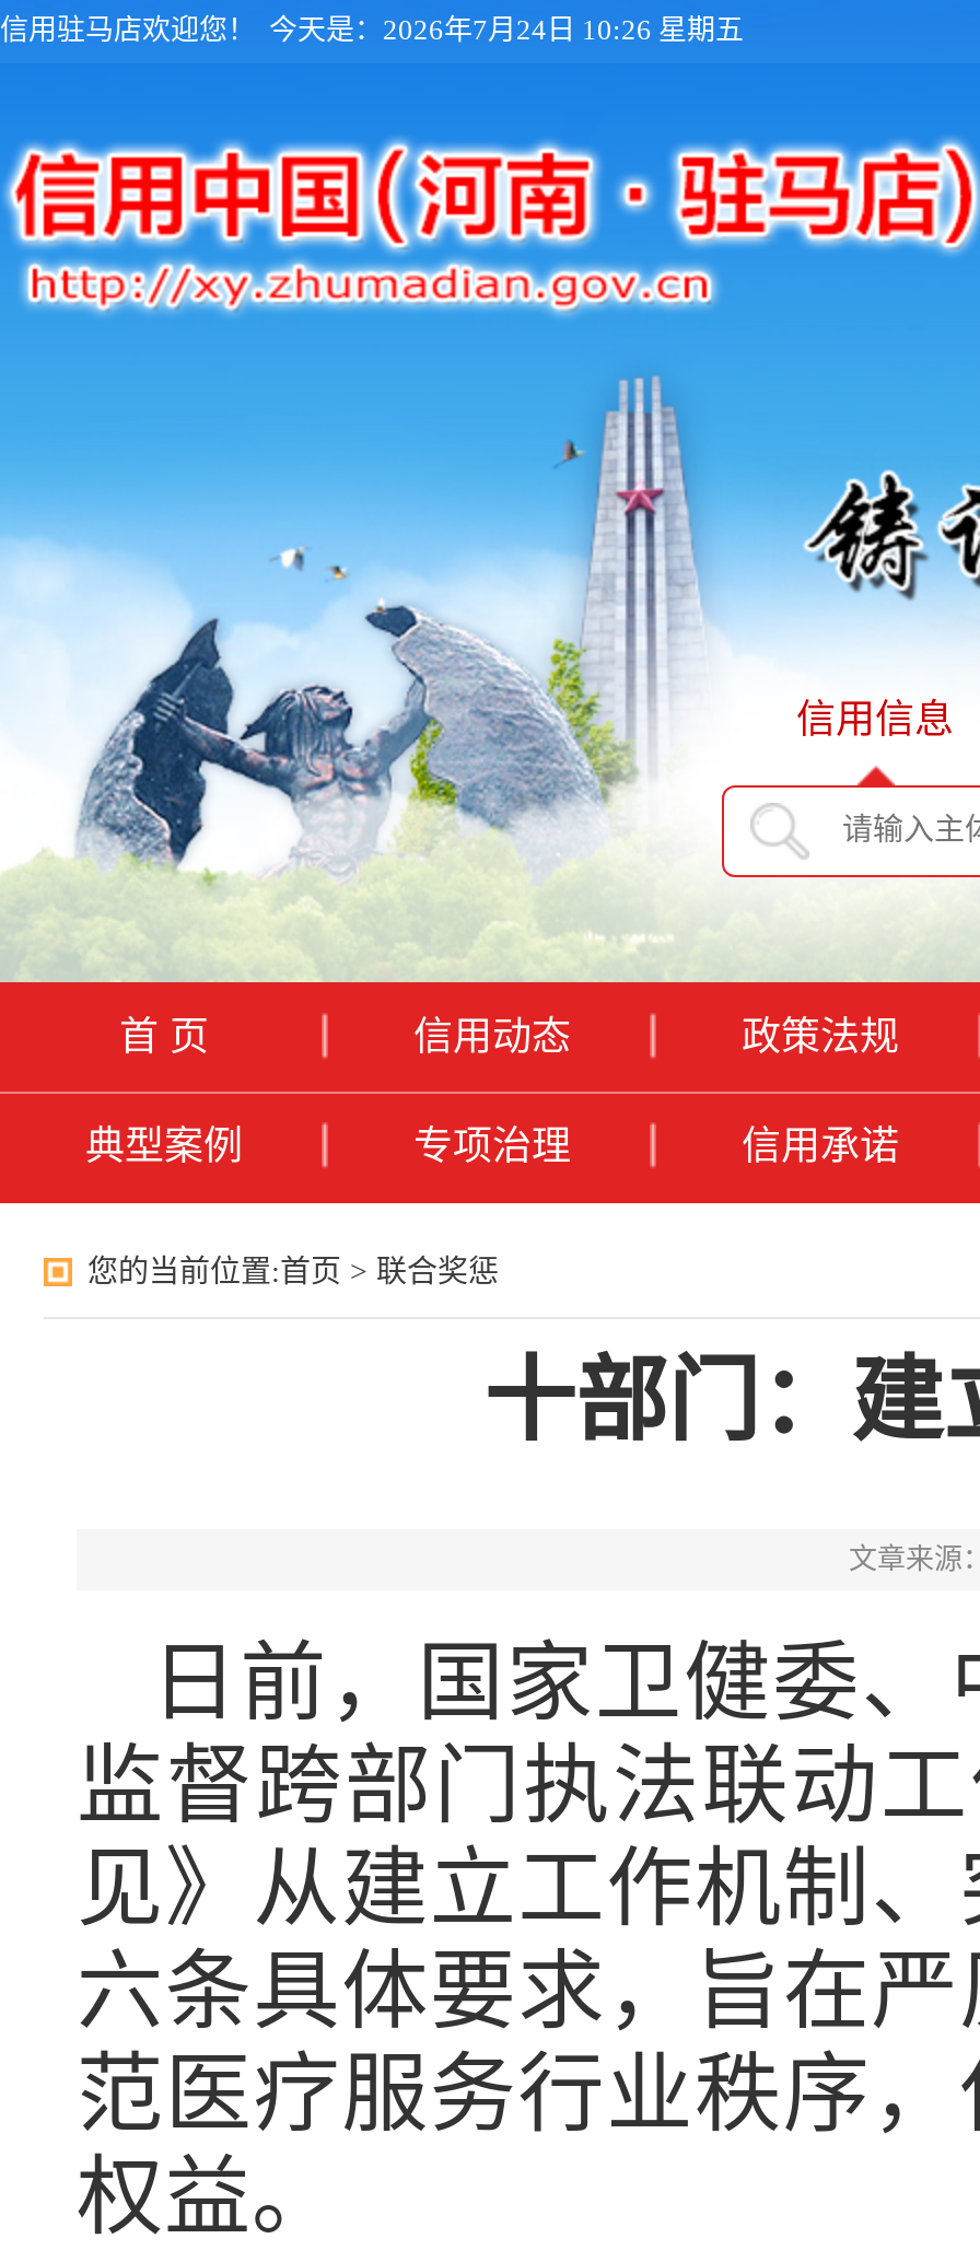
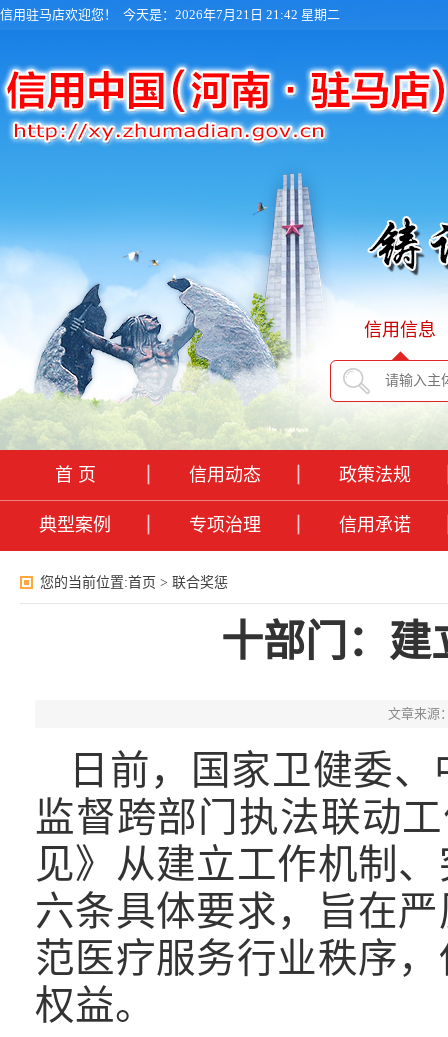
- 信用驻马店欢迎您！今天是：2026年7月24日 10:26 星期五
+ 信用驻马店欢迎您！今天是：2026年7月21日 21:42 星期二
